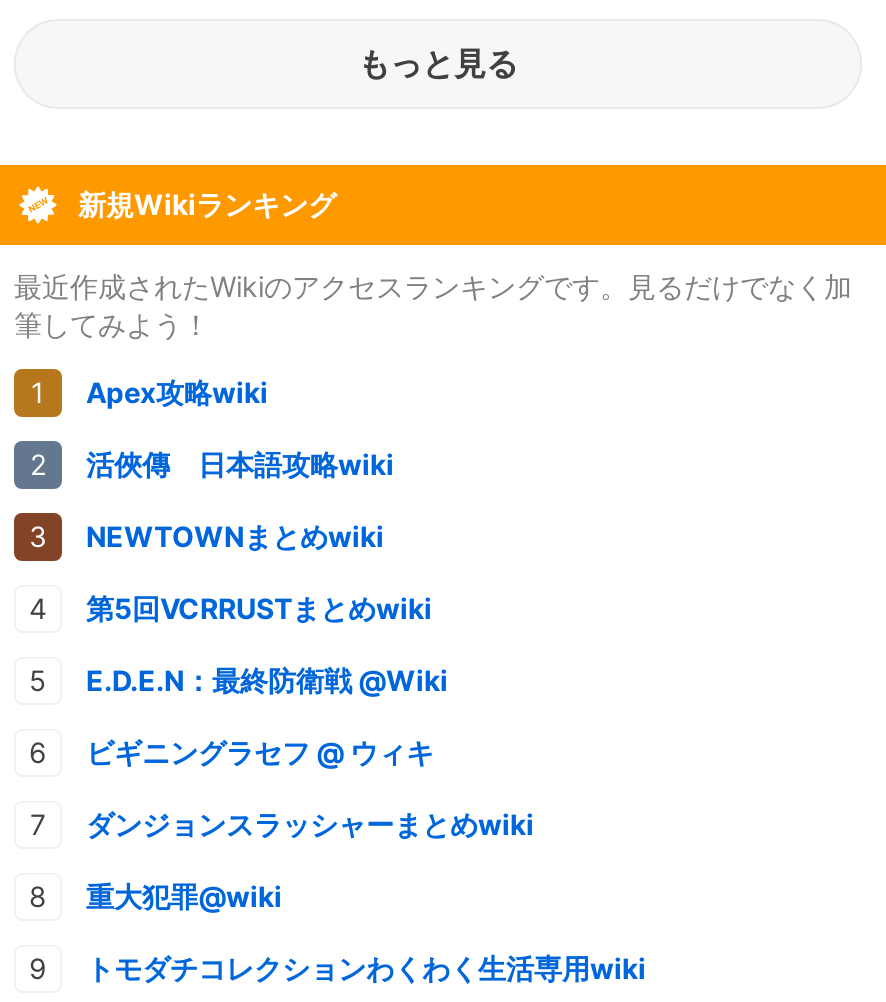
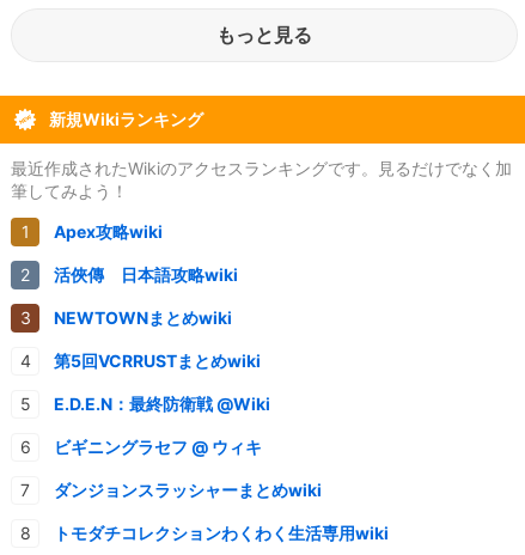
- 重大犯罪@wiki
